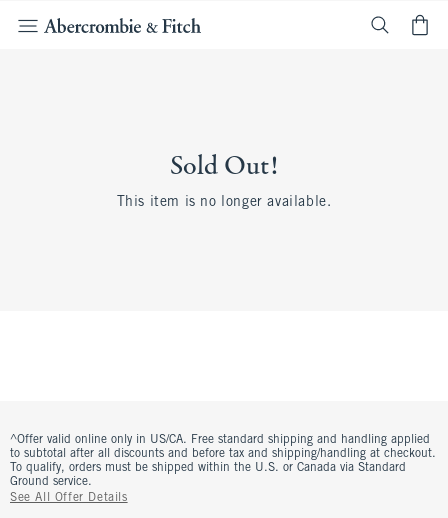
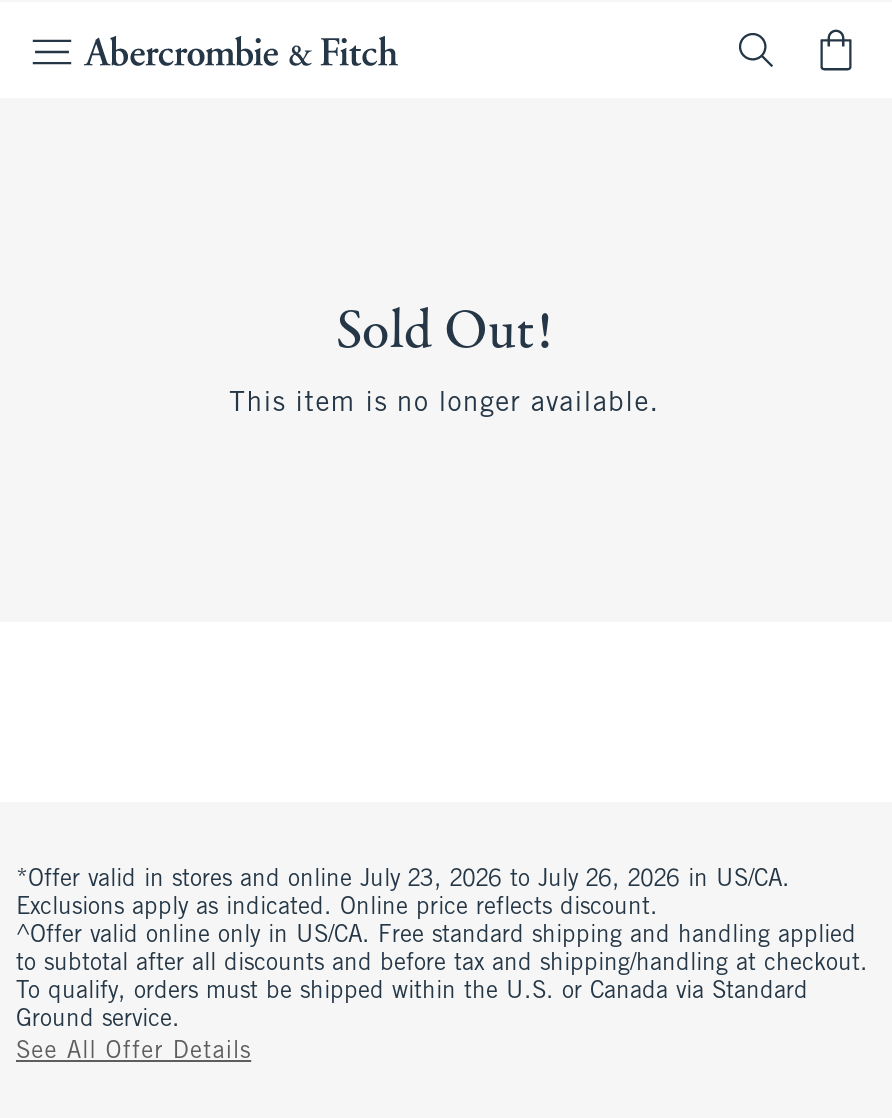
+ *Offer valid in stores and online July 23, 2026 to July 26, 2026 in US/CA.
+ Exclusions apply as indicated. Online price reflects discount.
